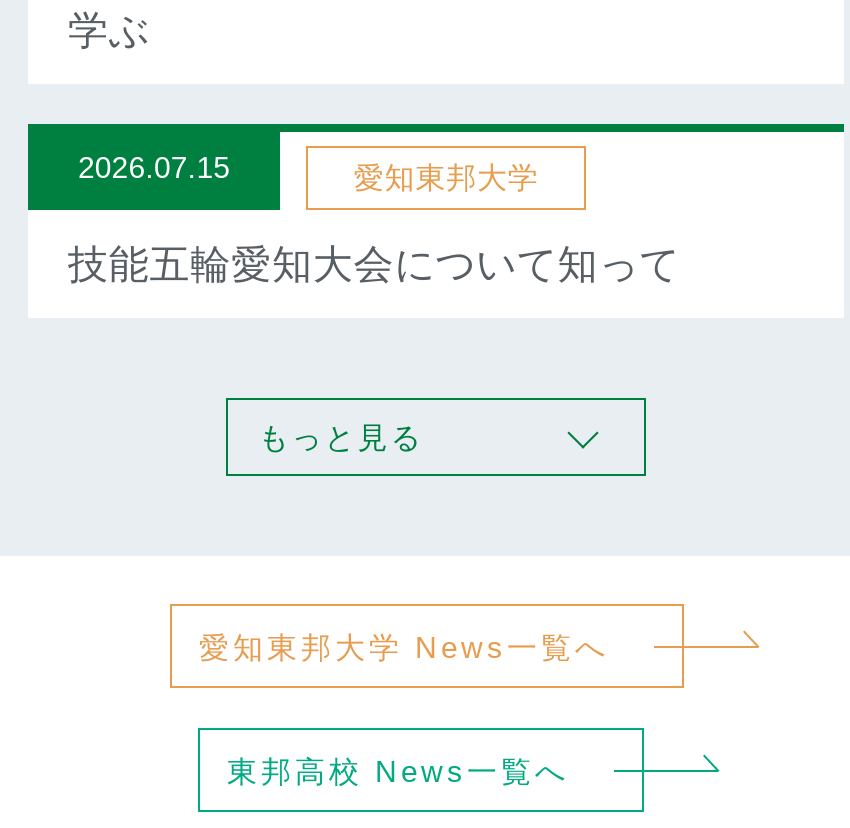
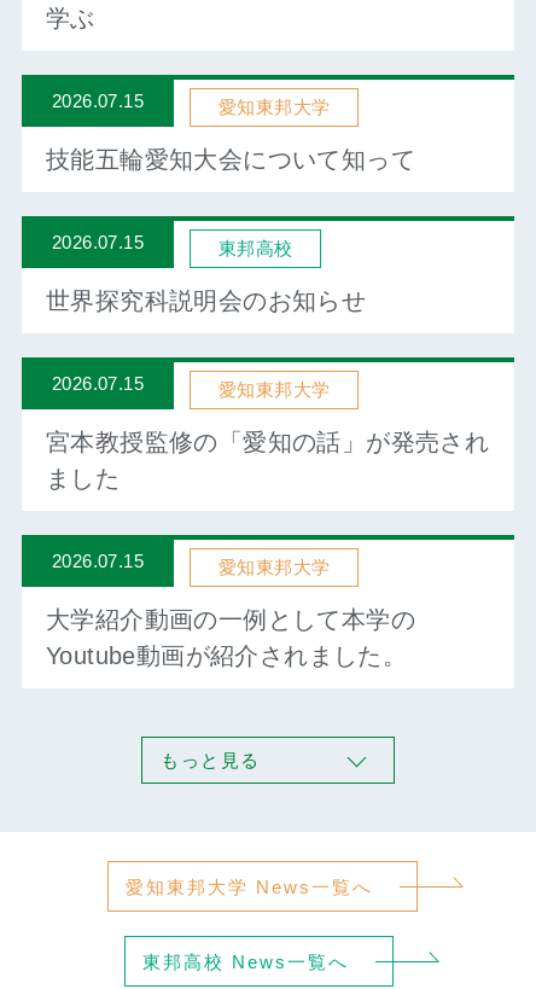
+ 2026.07.15
+ 東邦高校
+ 世界探究科説明会のお知らせ
+ 2026.07.15
+ 愛知東邦大学
+ 宮本教授監修の「愛知の話」が発売され
+ ました
+ 2026.07.15
+ 愛知東邦大学
+ 大学紹介動画の一例として本学の
+ Youtube動画が紹介されました。
